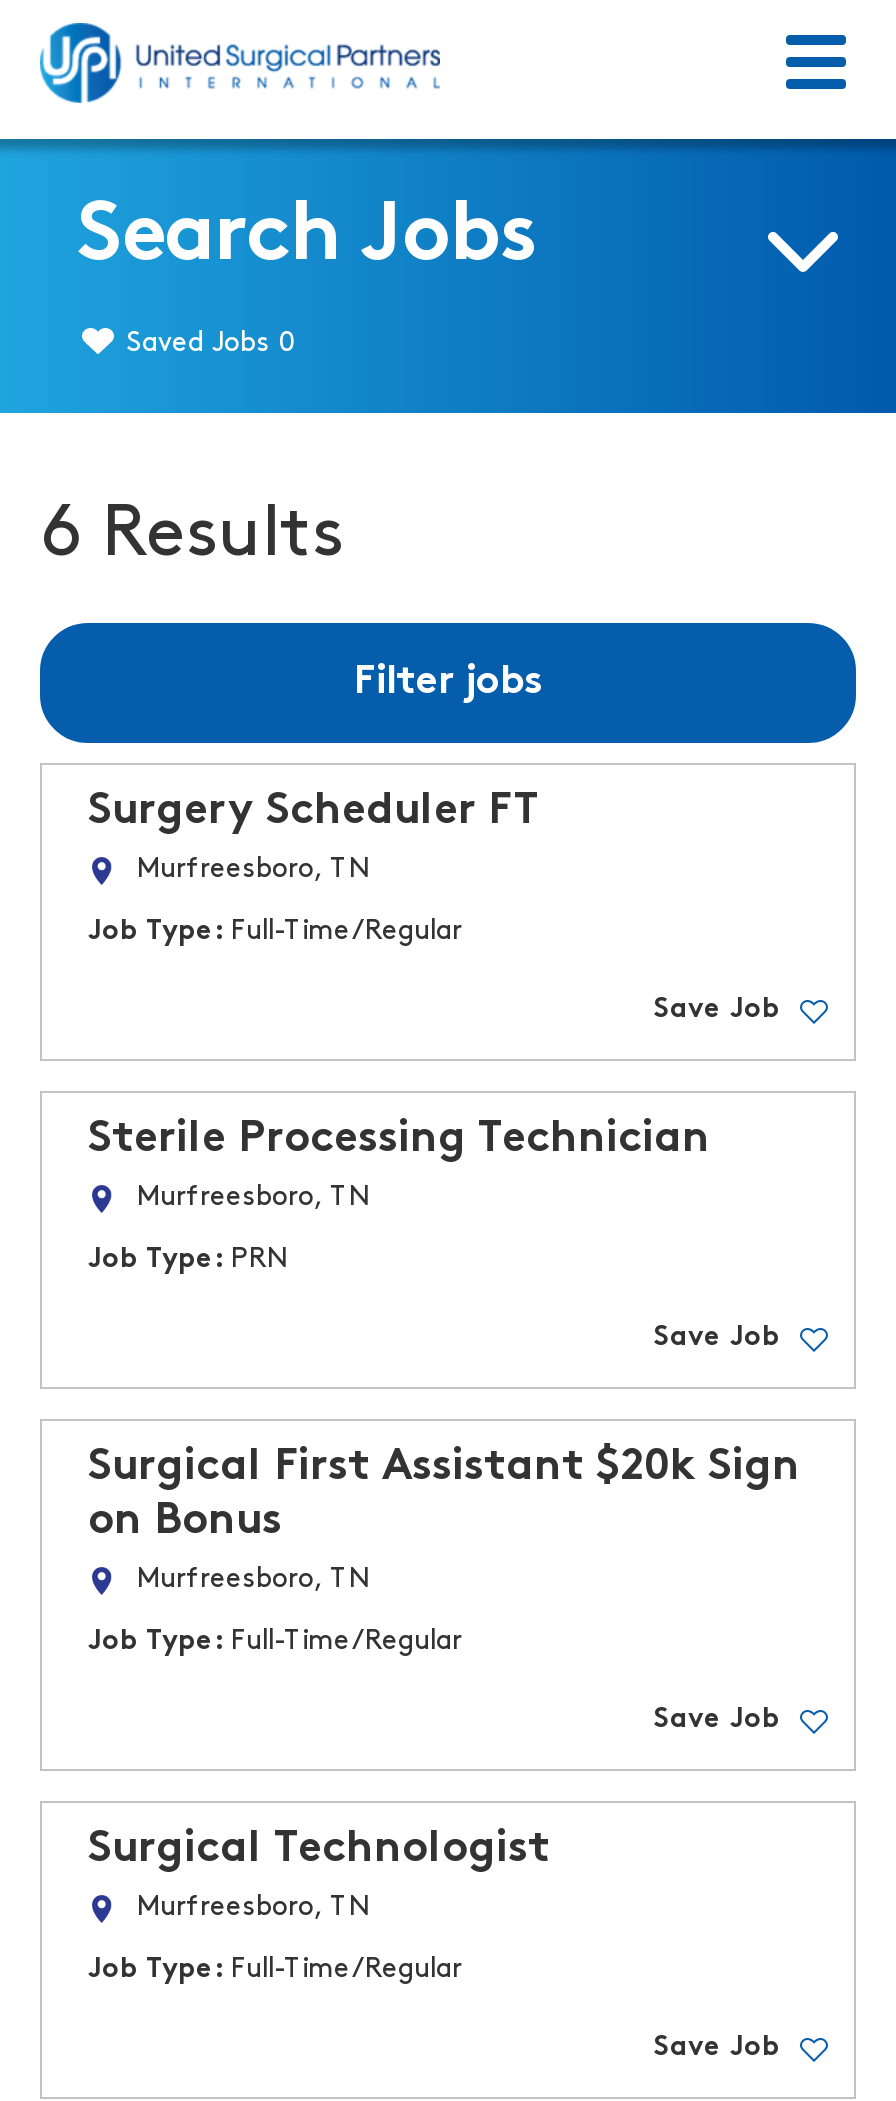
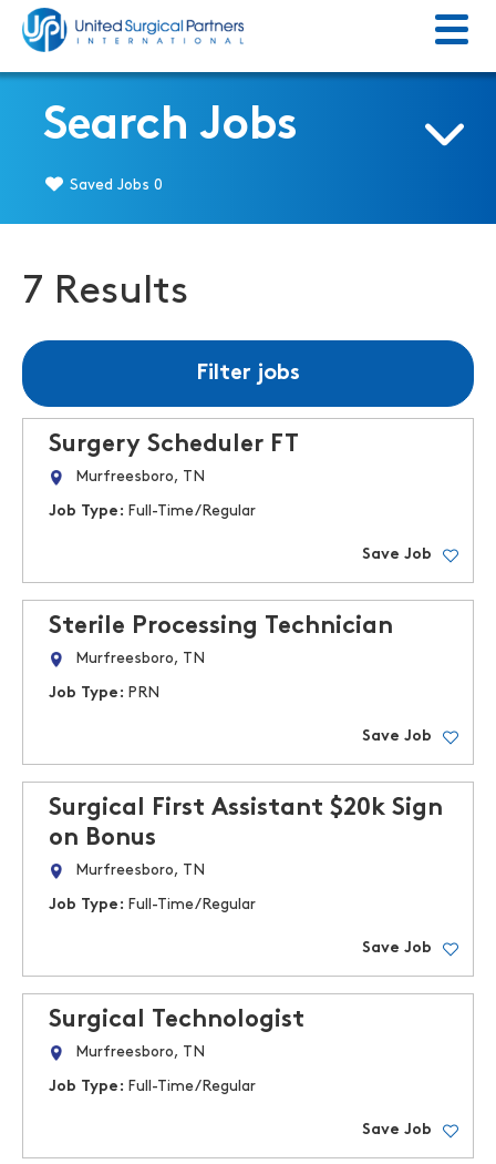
- 6 Results
+ 7 Results
